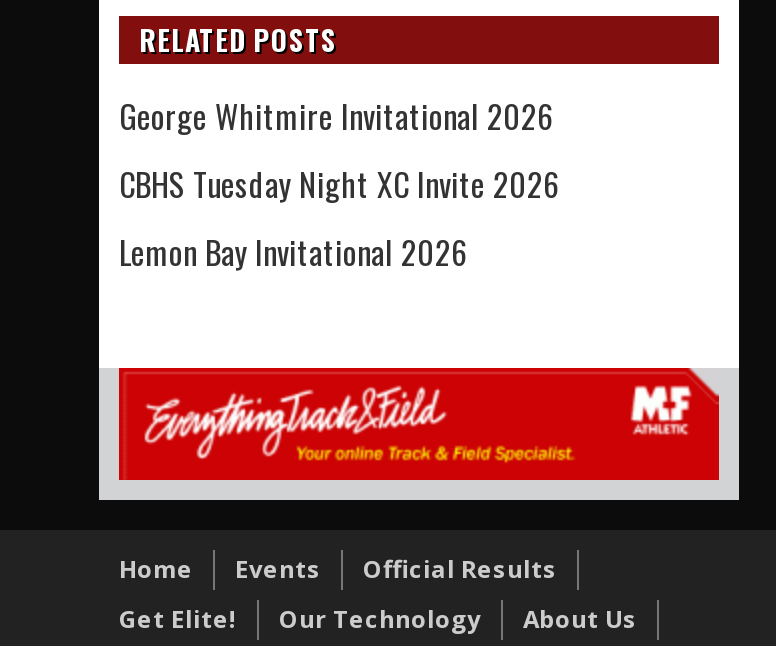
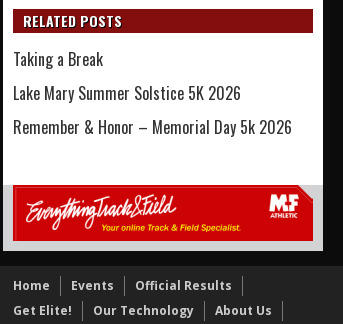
- George Whitmire Invitational 2026
- CBHS Tuesday Night XC Invite 2026
- Lemon Bay Invitational 2026
+ Taking a Break
+ Lake Mary Summer Solstice 5K 2026
+ Remember & Honor – Memorial Day 5k 2026
